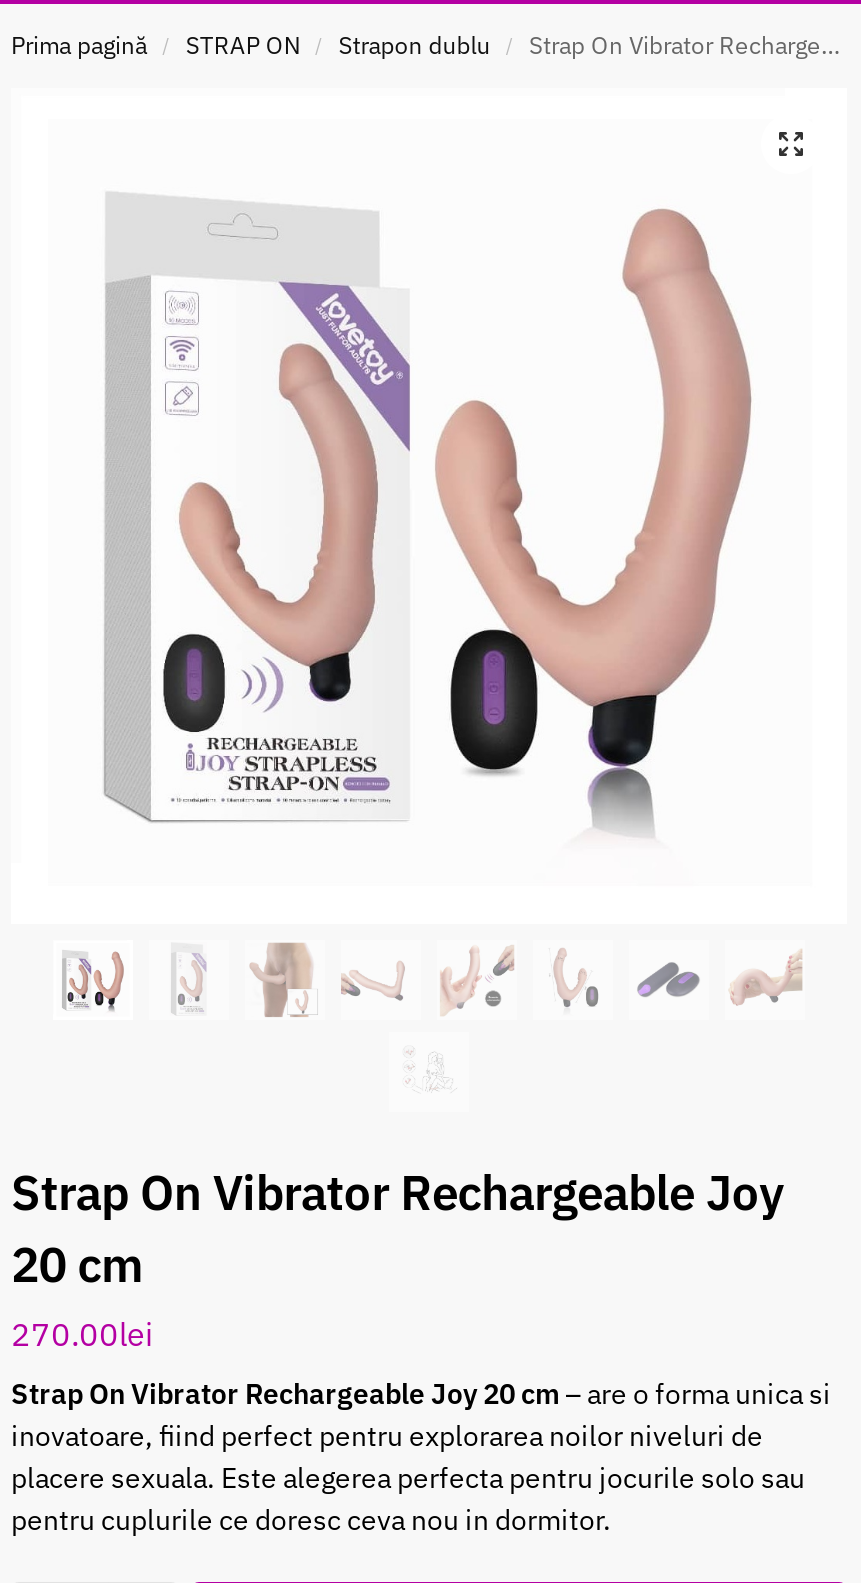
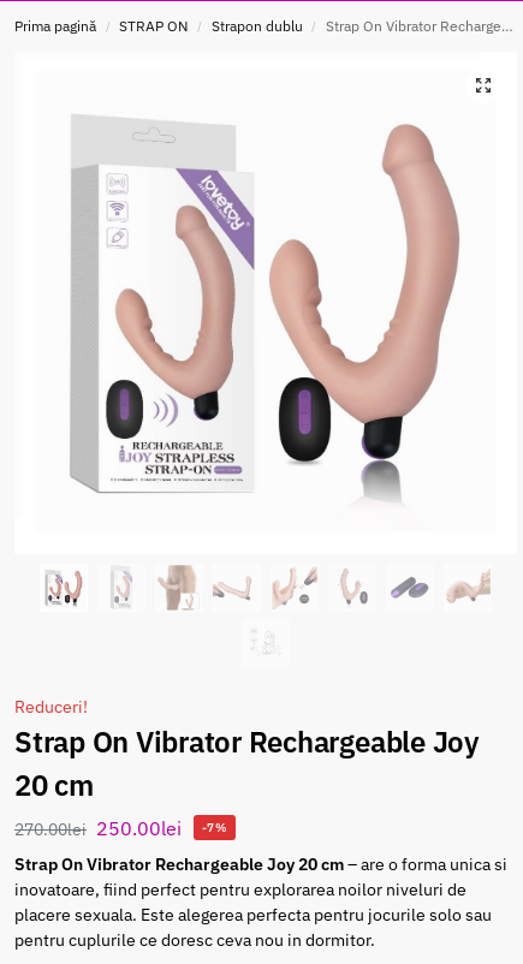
+ Reduceri!

- 270.00lei
+ 270.00lei 250.00lei
+ -7%
